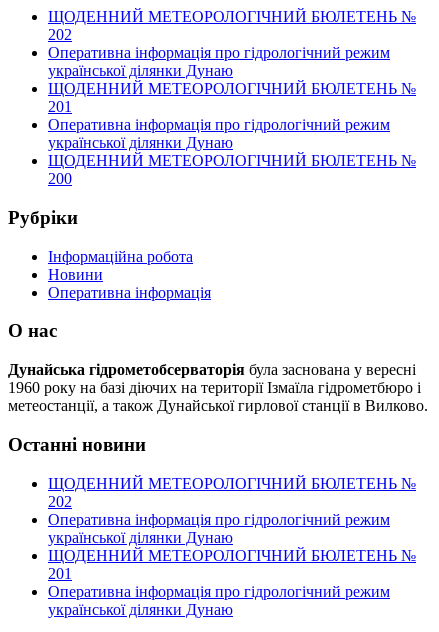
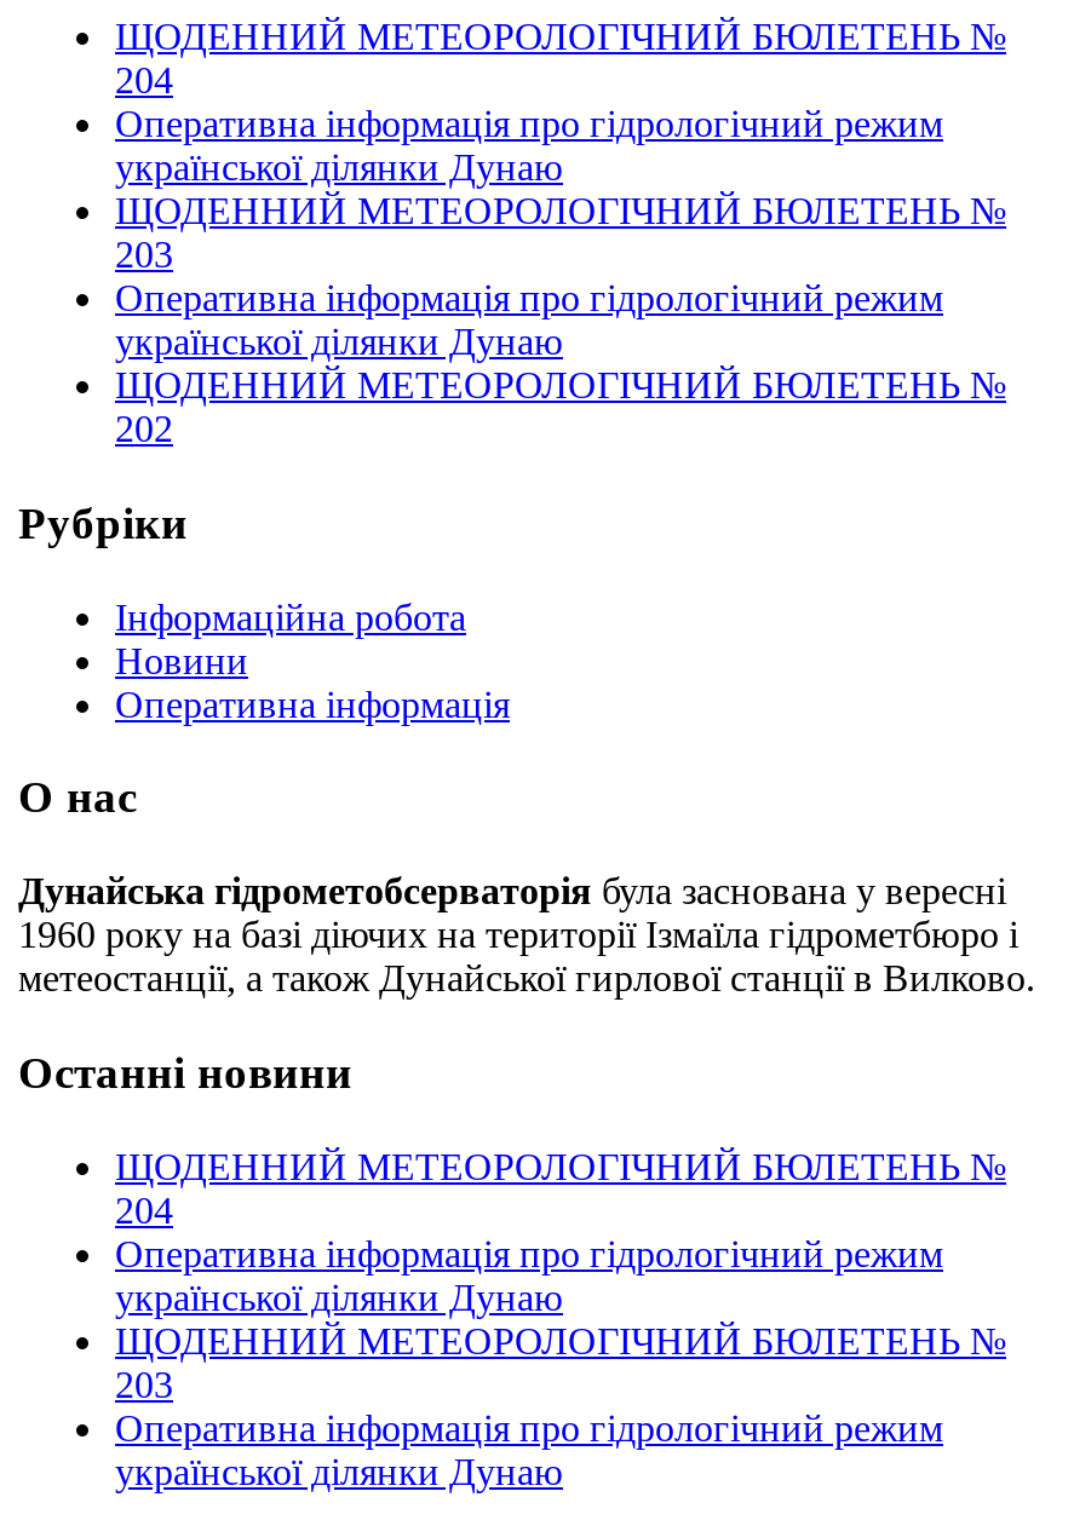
- 202
+ 204

- 201
+ 203

- 200
+ 202

- 202
+ 204

- 201
+ 203
